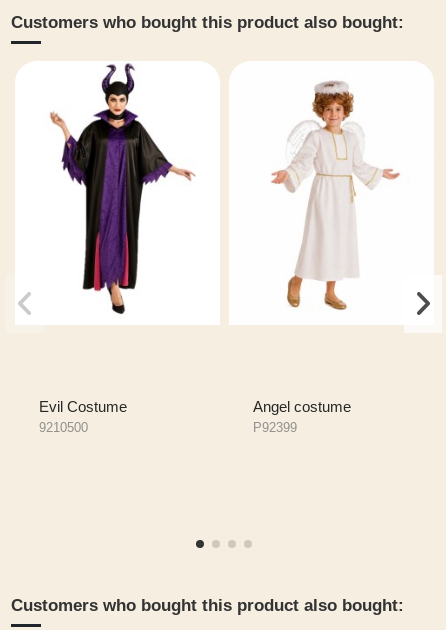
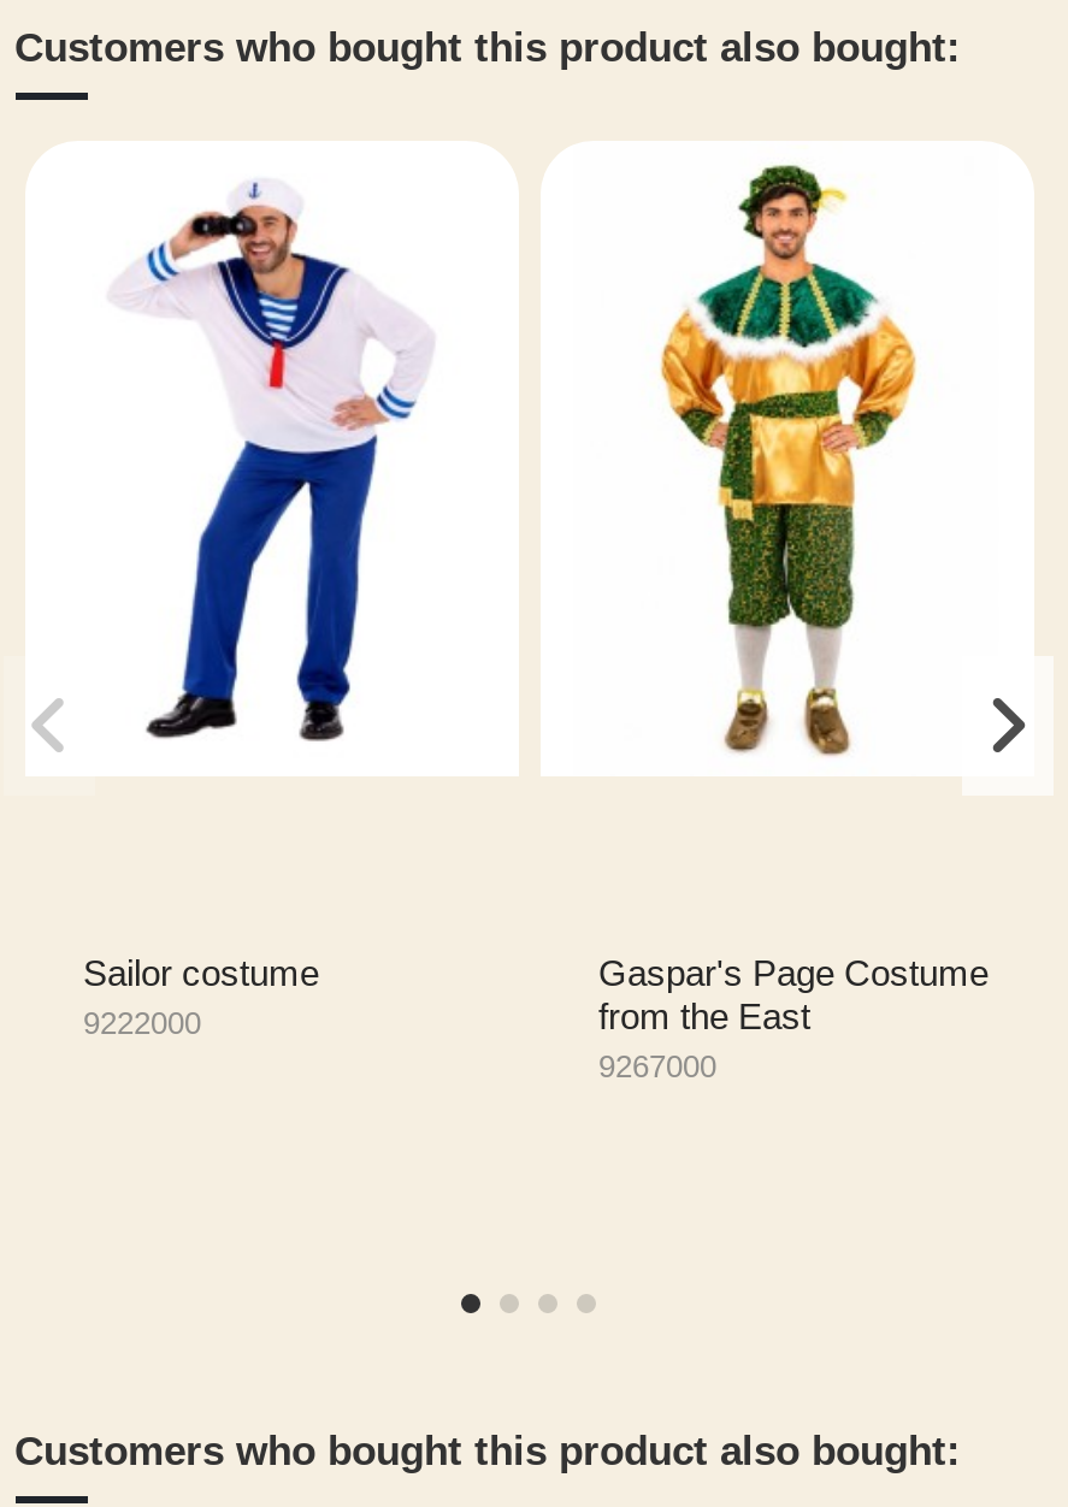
- [image]
+ [image]

- [image]
+ [image]

- Evil Costume
- 9210500
+ Sailor costume
+ 9222000

- Angel costume
- P92399
+ Gaspar's Page Costume
+ from the East
+ 9267000
